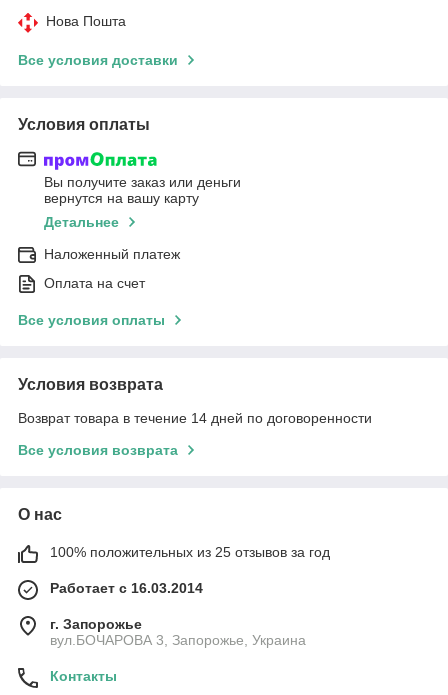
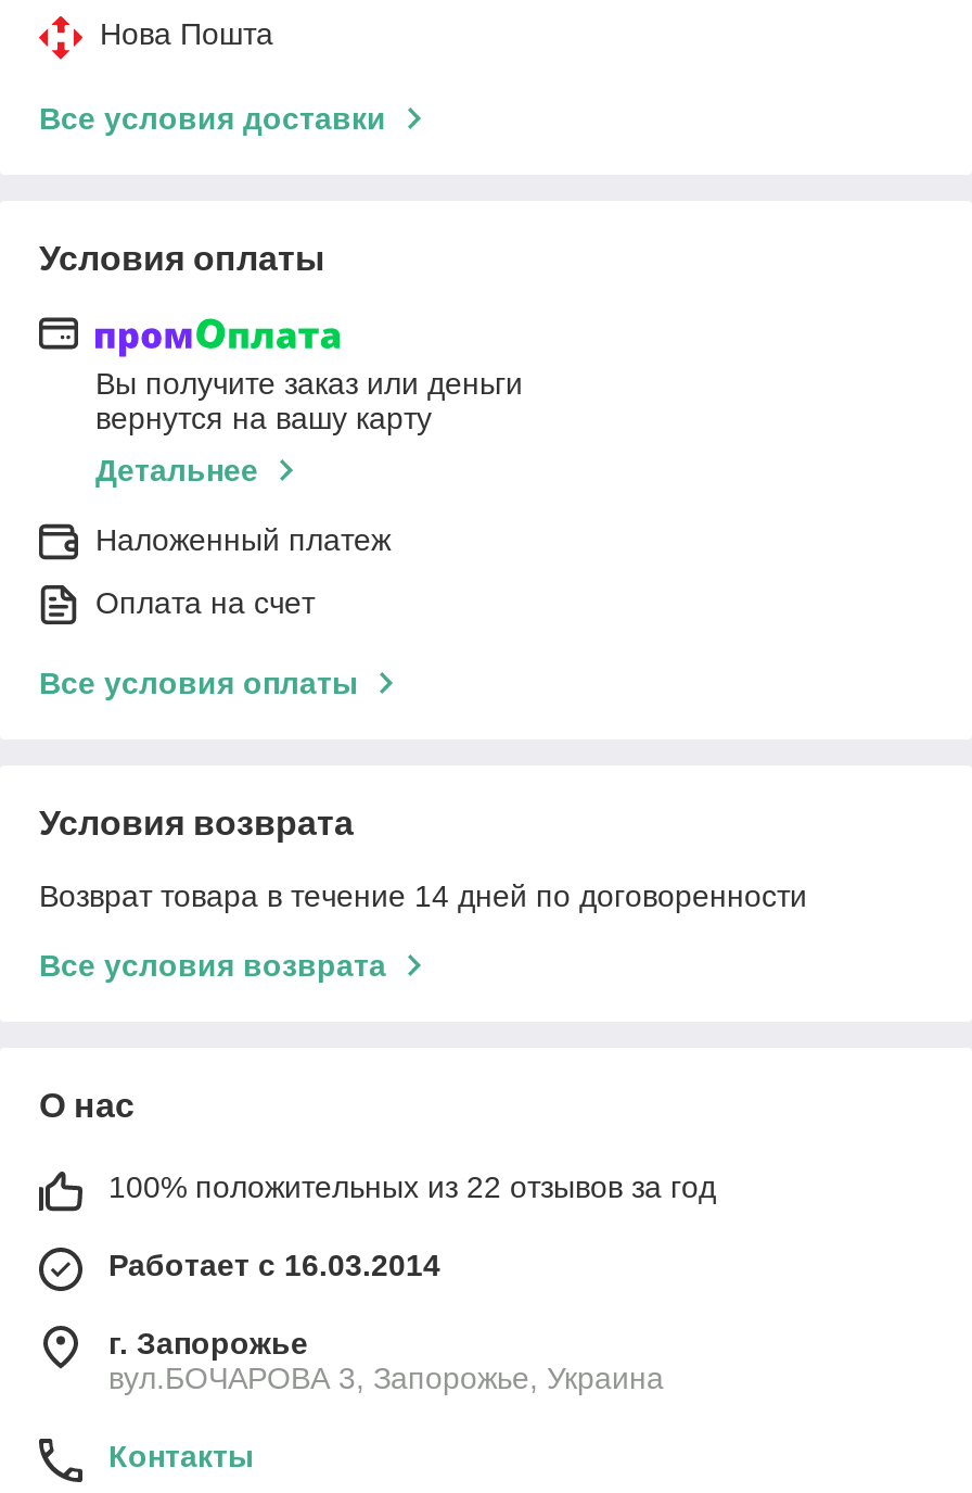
- 100% положительных из 25 отзывов за год
+ 100% положительных из 22 отзывов за год
